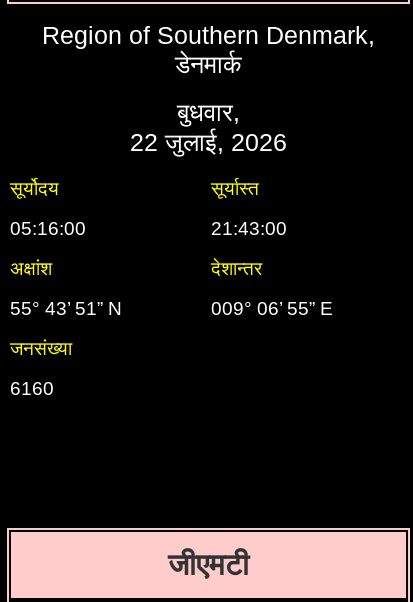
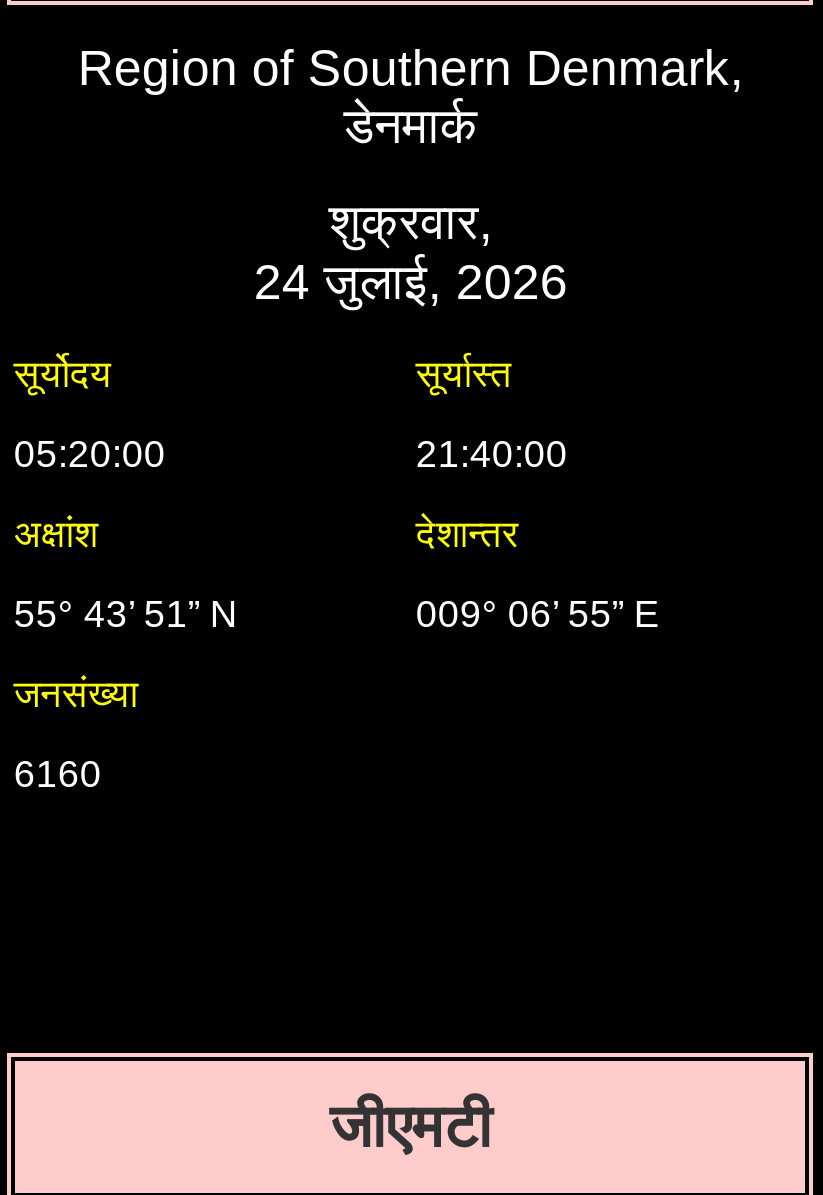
- बुधवार,
- 22 जुलाई, 2026
+ शुक्रवार,
+ 24 जुलाई, 2026

- 05:16:00
+ 05:20:00

- 21:43:00
+ 21:40:00
